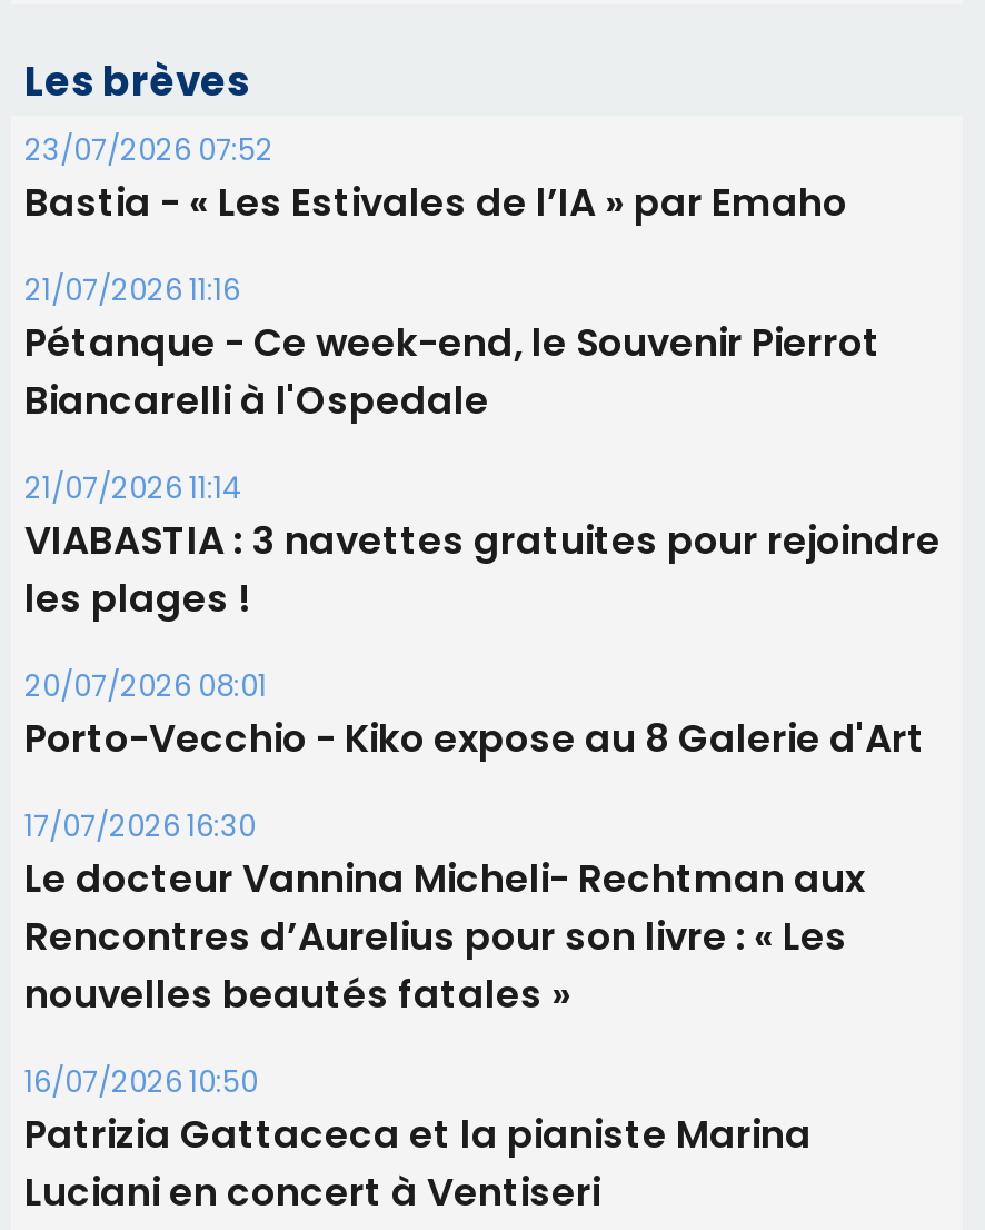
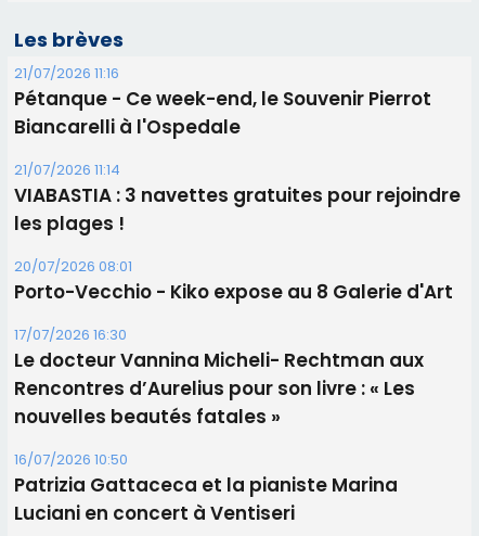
- 23/07/2026 07:52
- Bastia - « Les Estivales de l’IA » par Emaho
